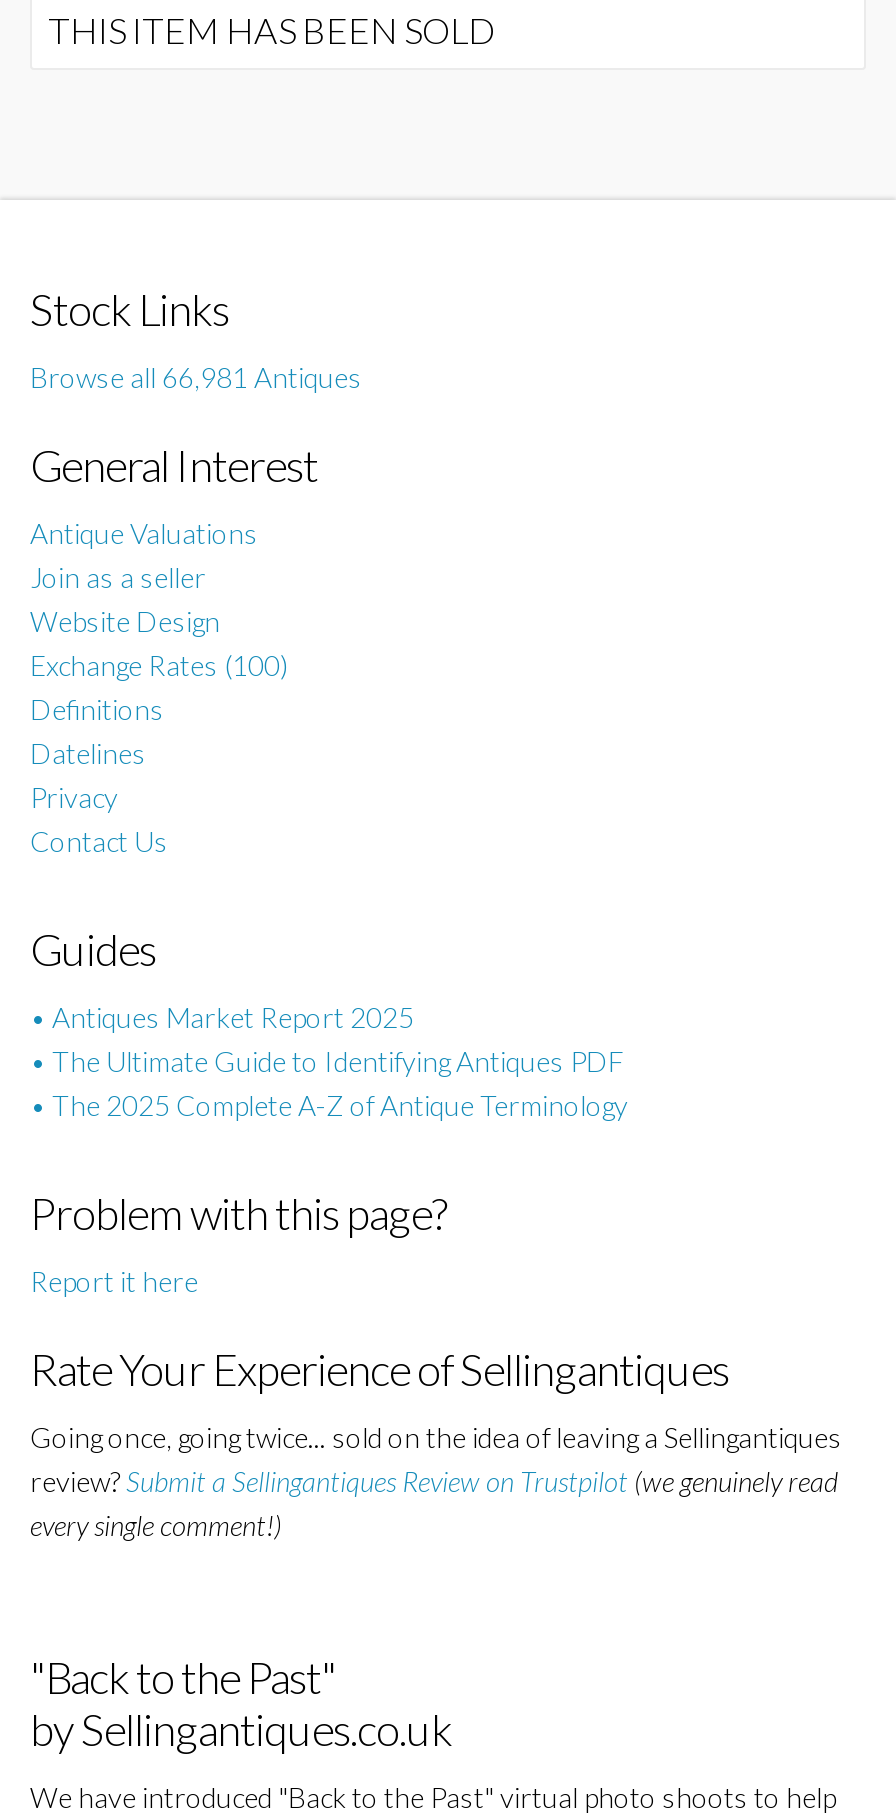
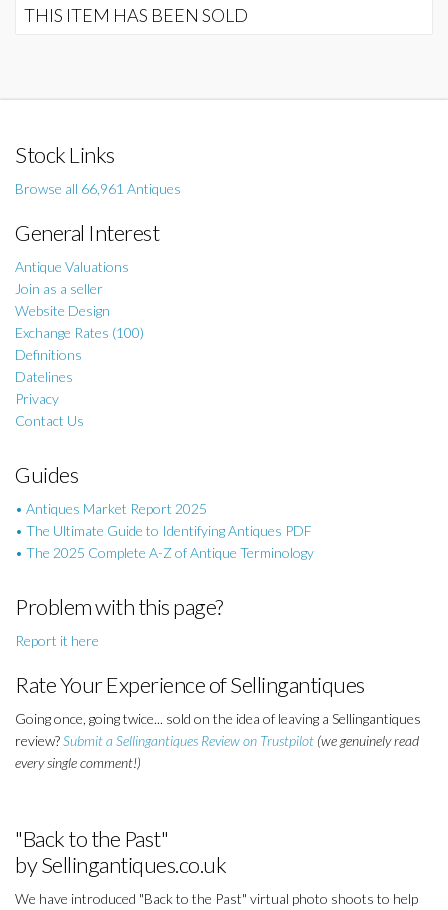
- Browse all 66,981 Antiques
+ Browse all 66,961 Antiques
